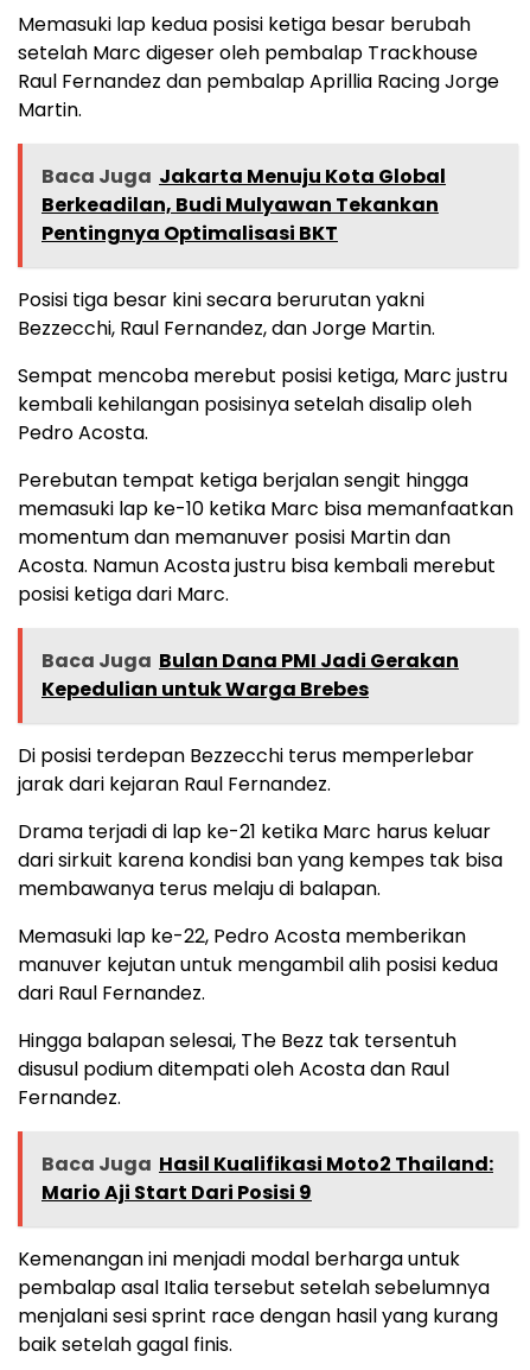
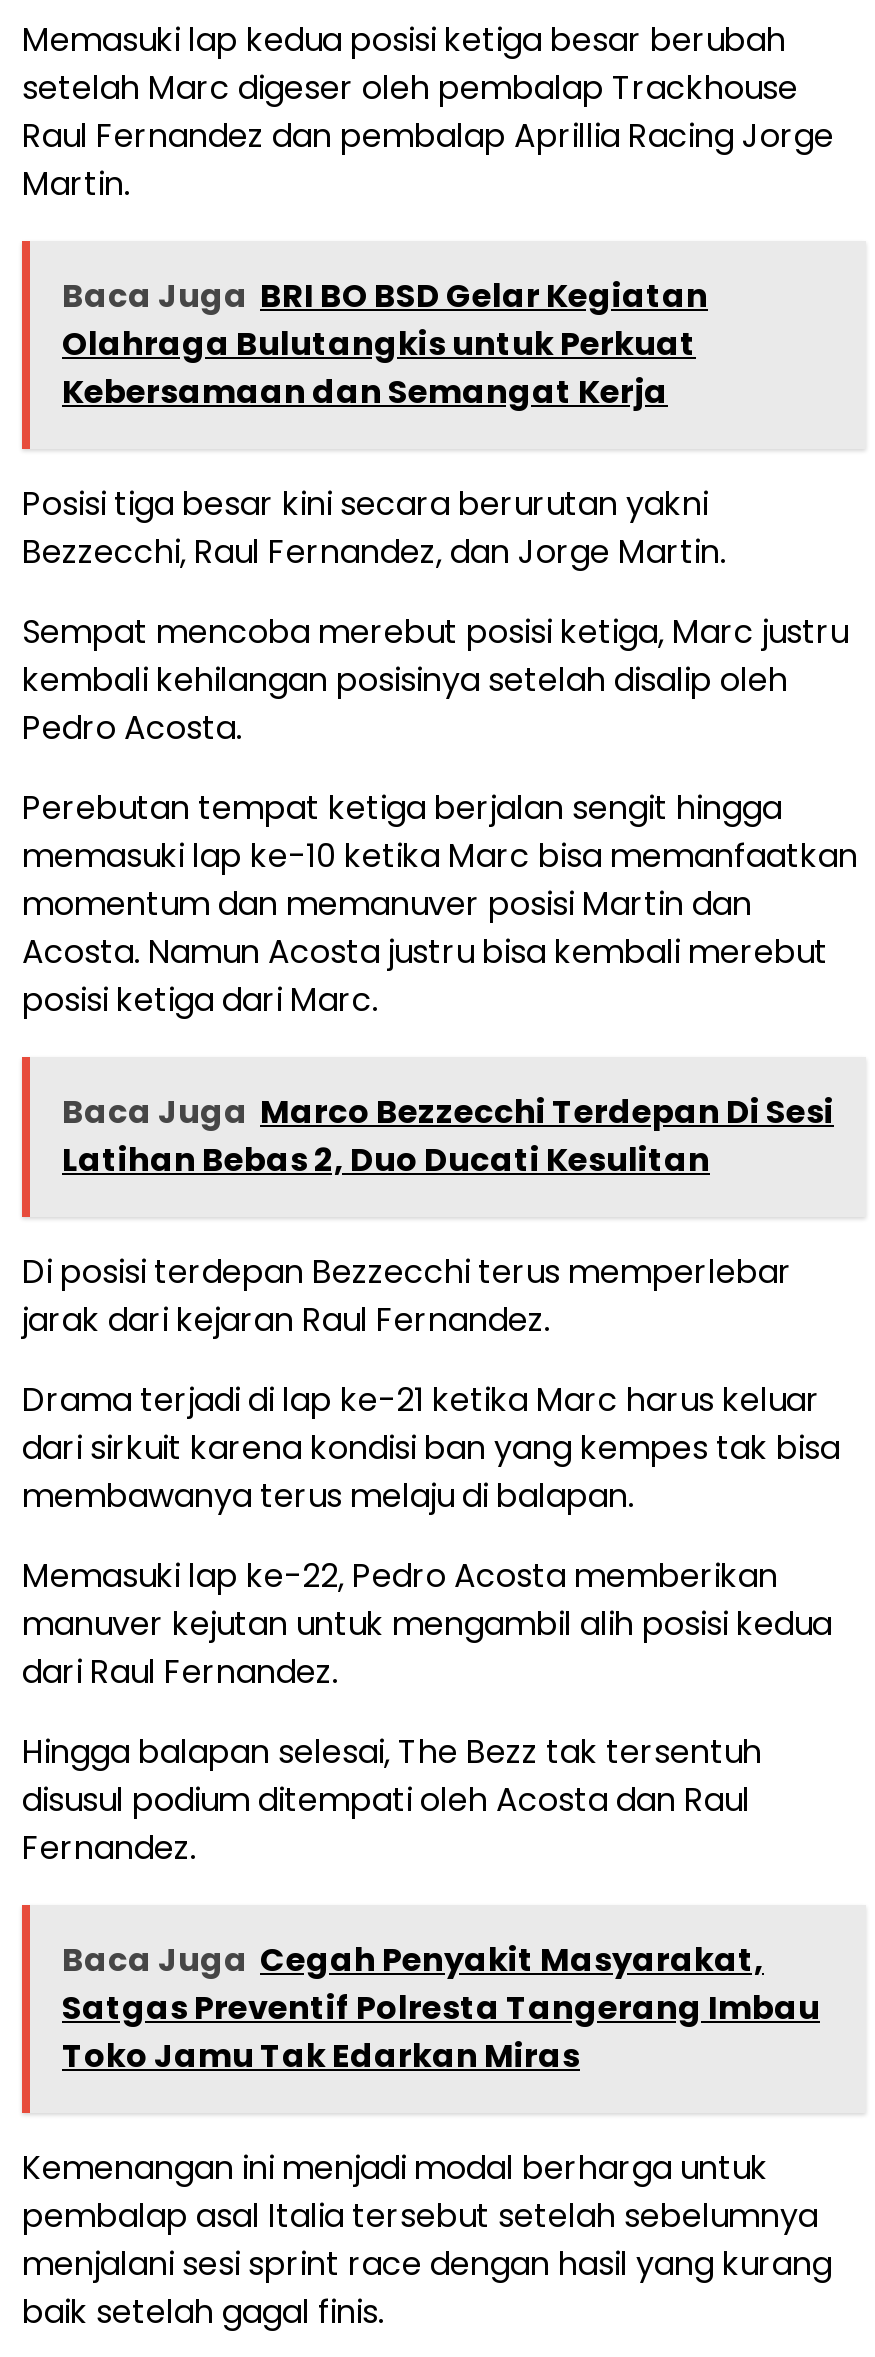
- Baca Juga Jakarta Menuju Kota Global
- Berkeadilan, Budi Mulyawan Tekankan
- Pentingnya Optimalisasi BKT
+ Baca Juga BRI BO BSD Gelar Kegiatan
+ Olahraga Bulutangkis untuk Perkuat
+ Kebersamaan dan Semangat Kerja

- Baca Juga Bulan Dana PMI Jadi Gerakan
- Kepedulian untuk Warga Brebes
+ Baca Juga Marco Bezzecchi Terdepan Di Sesi
+ Latihan Bebas 2, Duo Ducati Kesulitan

- Baca Juga Hasil Kualifikasi Moto2 Thailand:
- Mario Aji Start Dari Posisi 9
+ Baca Juga Cegah Penyakit Masyarakat,
+ Satgas Preventif Polresta Tangerang Imbau
+ Toko Jamu Tak Edarkan Miras
